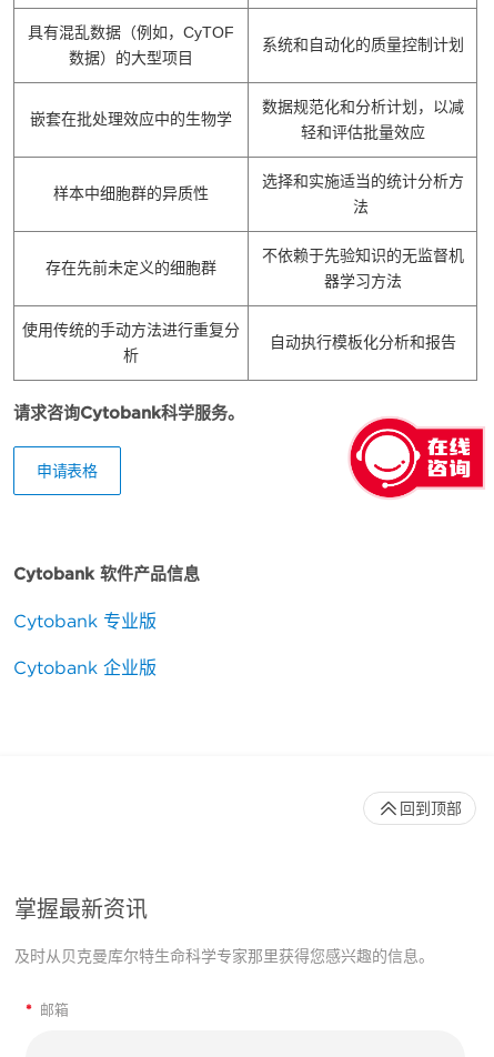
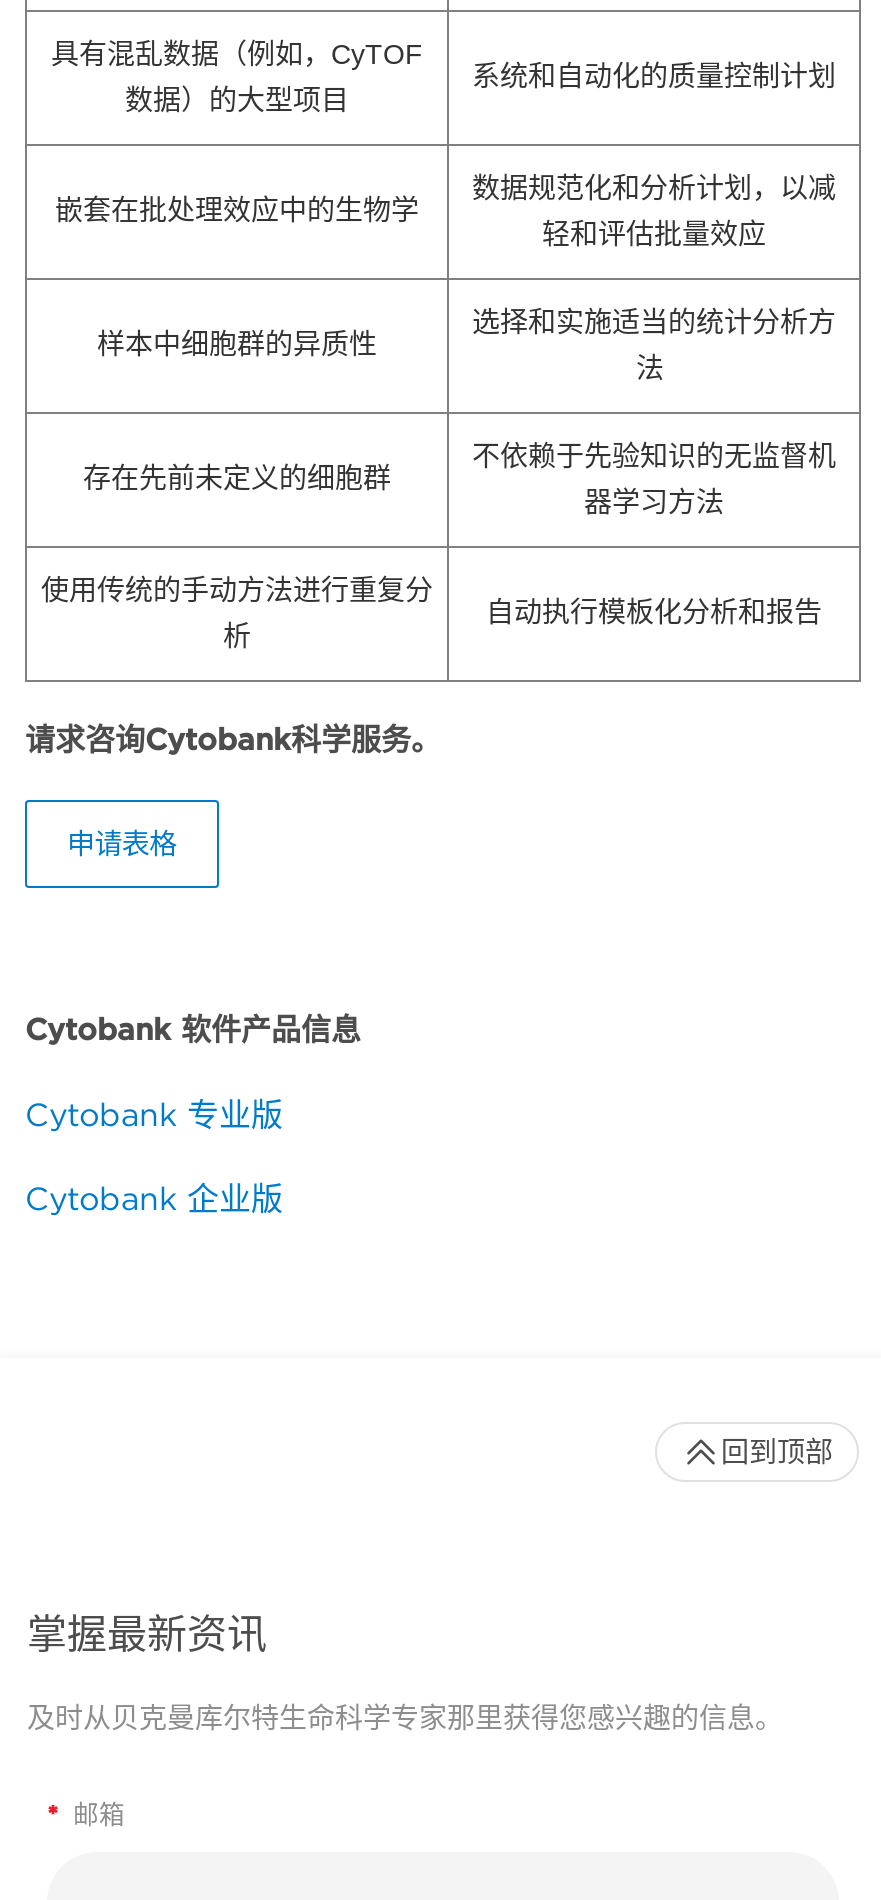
- [image]
